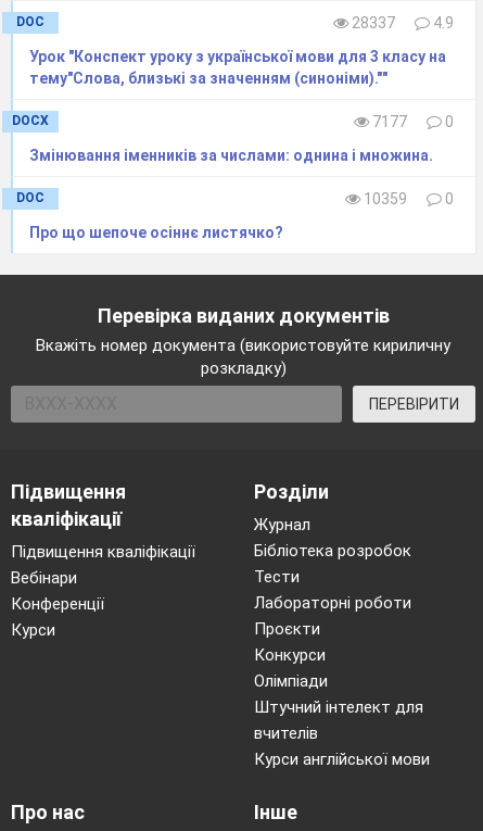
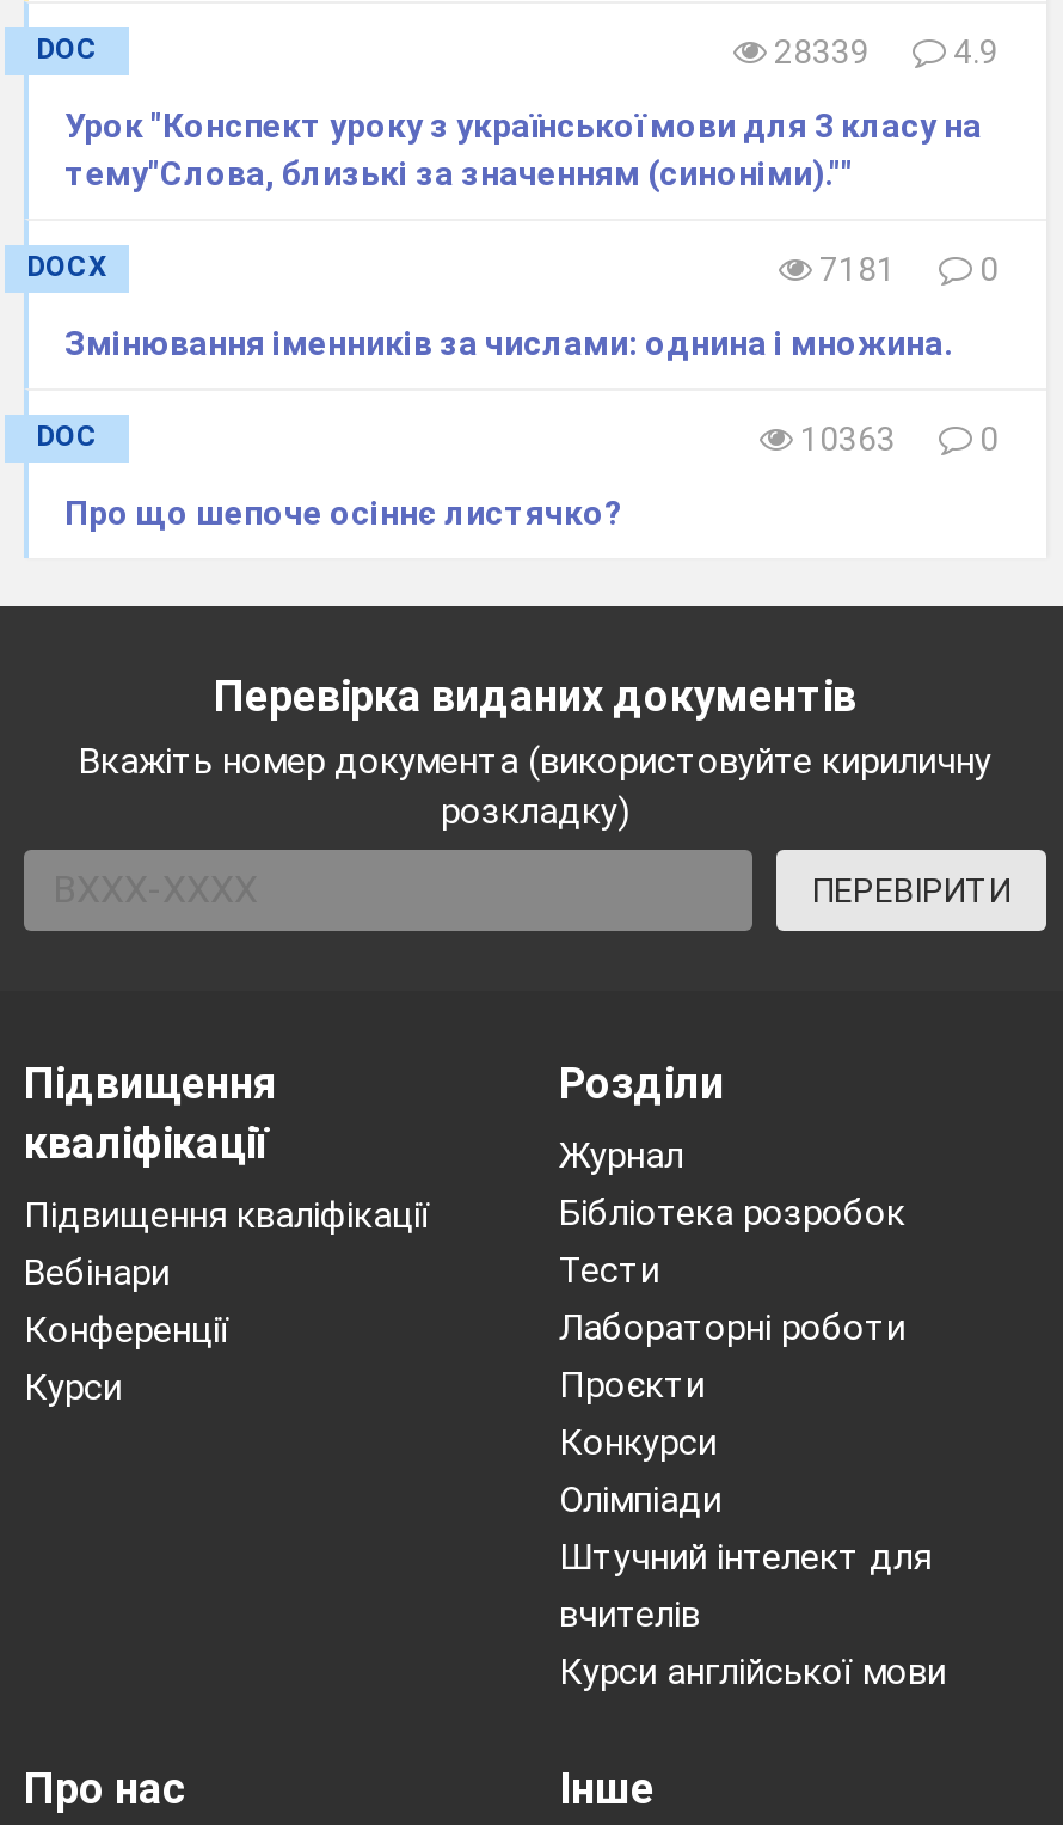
- 28337
+ 28339

- 7177 0
+ 7181 0

- 10359 0
+ 10363 0
